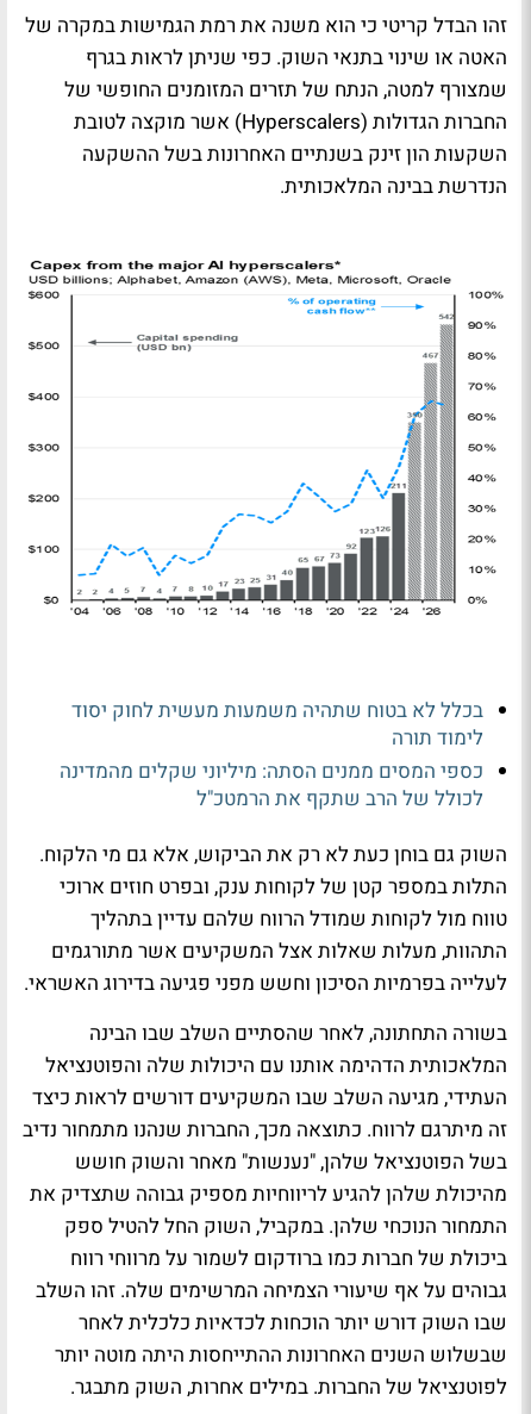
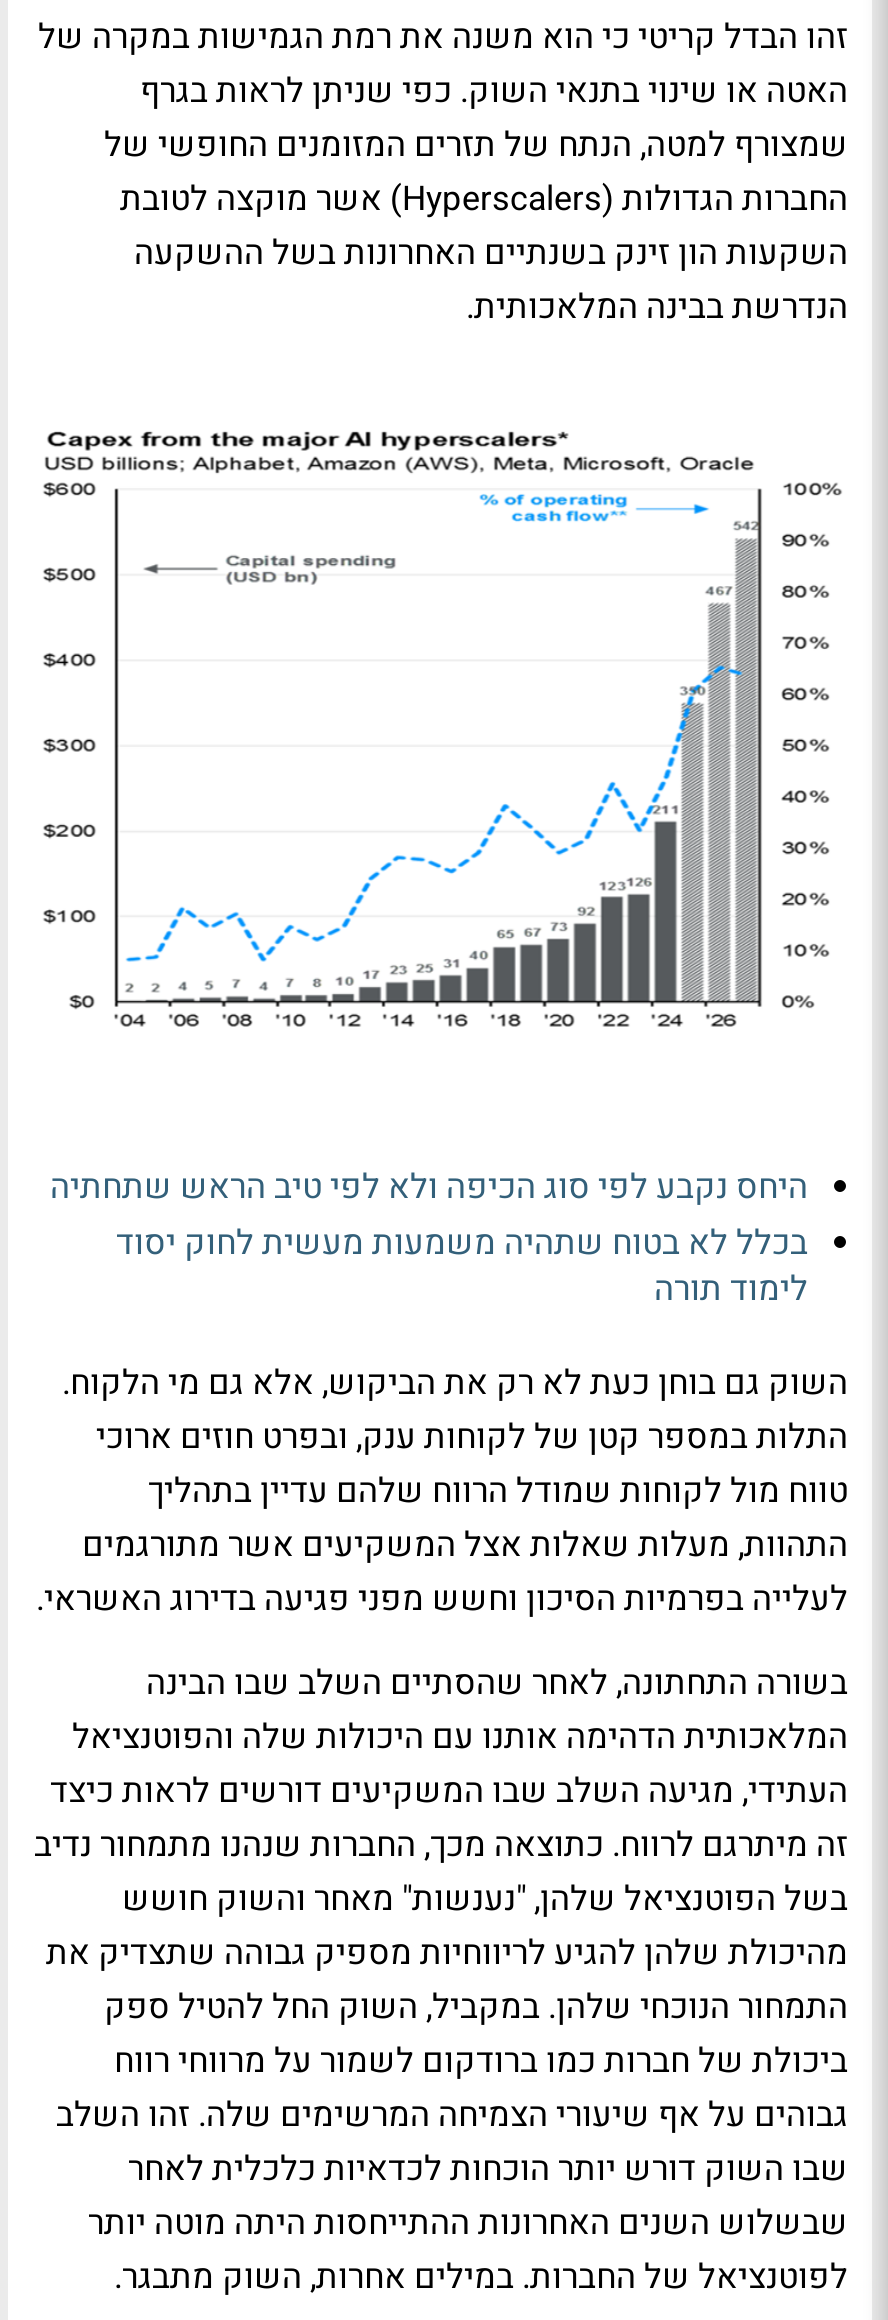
+ היחס נקבע לפי סוג הכיפה ולא לפי טיב הראש שתחתיה

moved down: בכלל לא בטוח שתהיה משמעות מעשית לחוק יסוד | לימוד תורה

- כספי המסים ממנים הסתה: מיליוני שקלים מהמדינה
- לכולל של הרב שתקף את הרמטכ"ל
